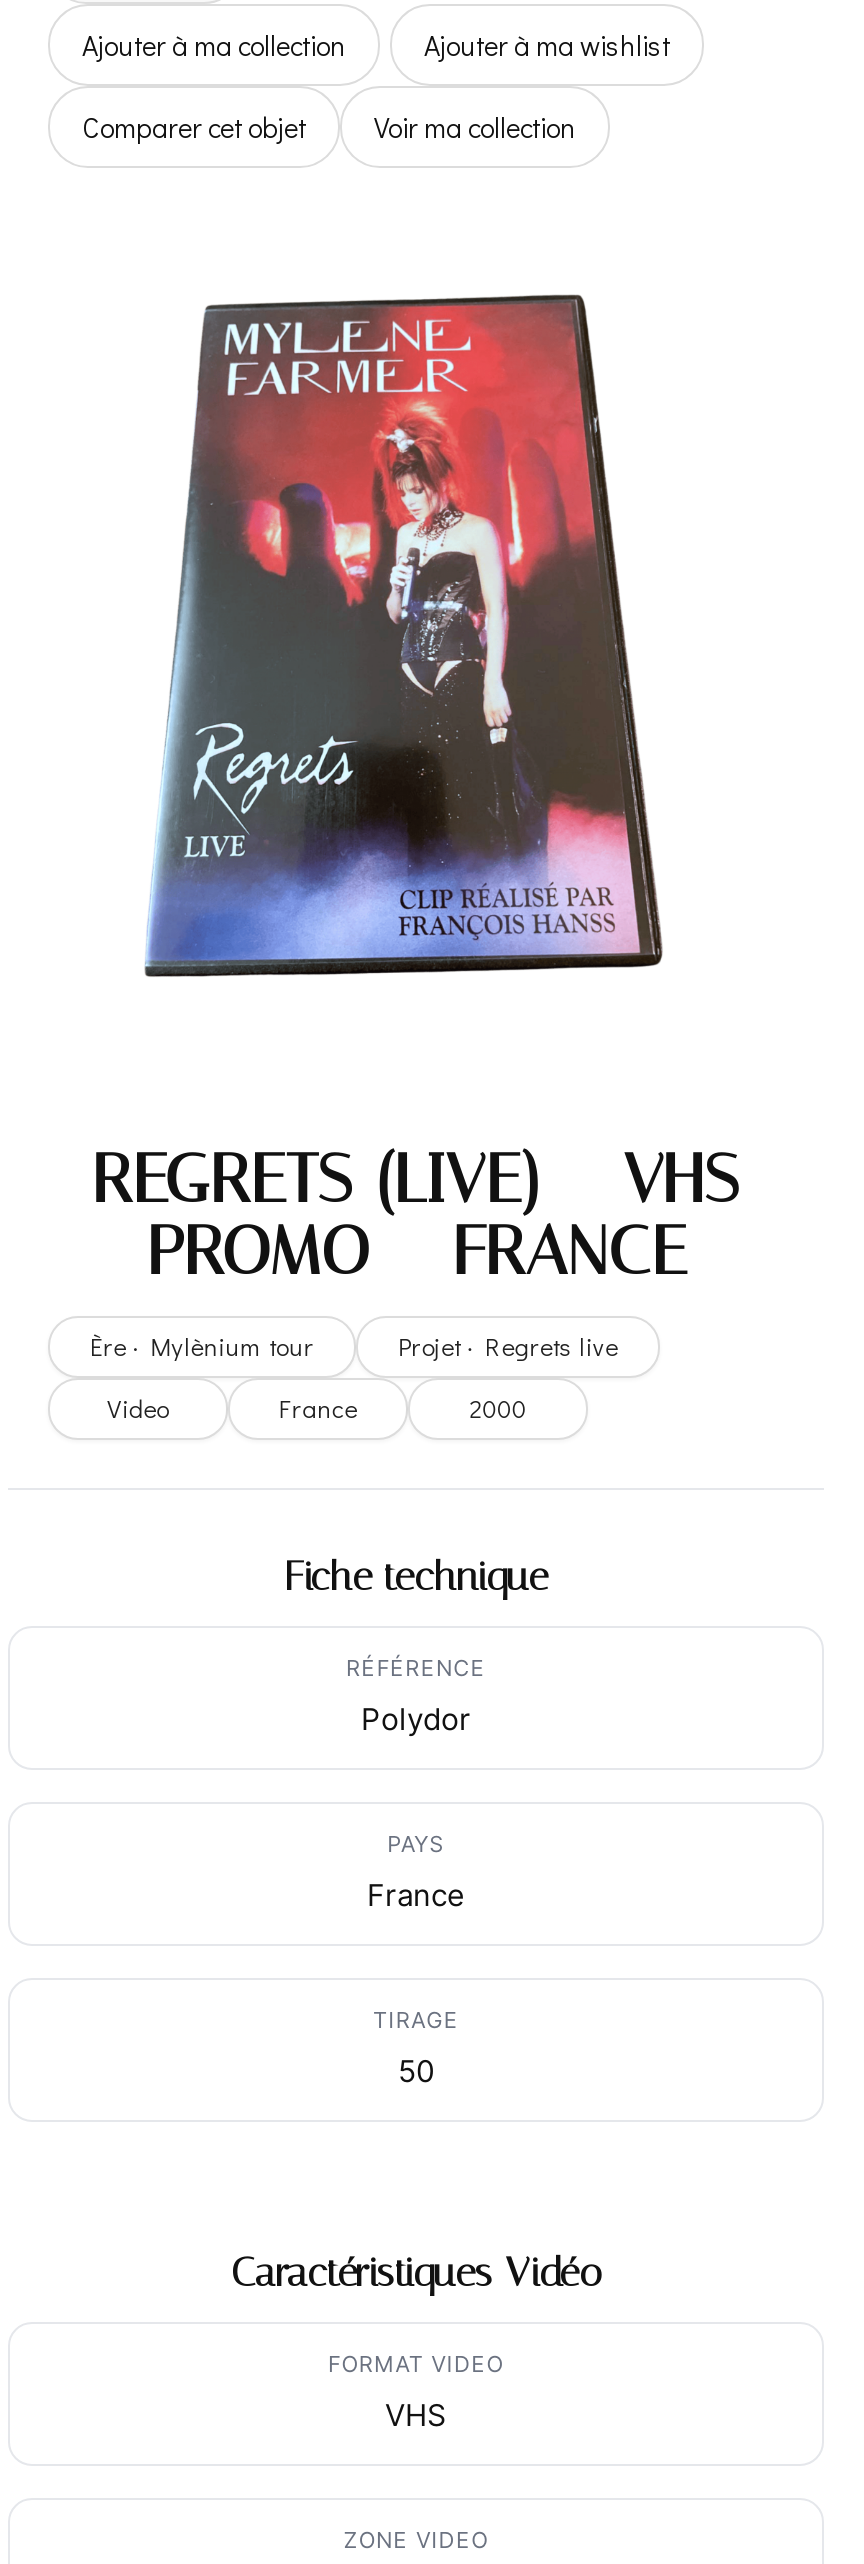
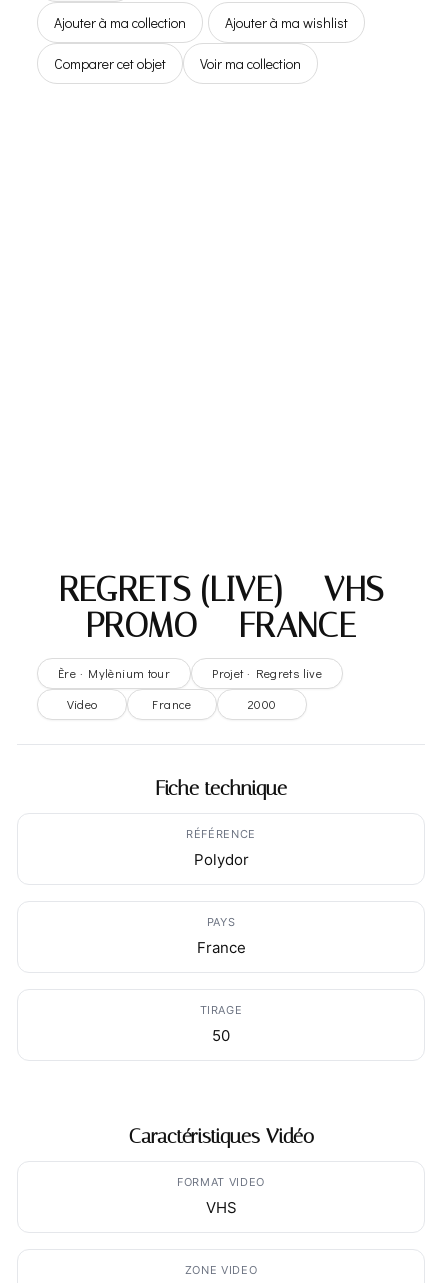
- [image]
